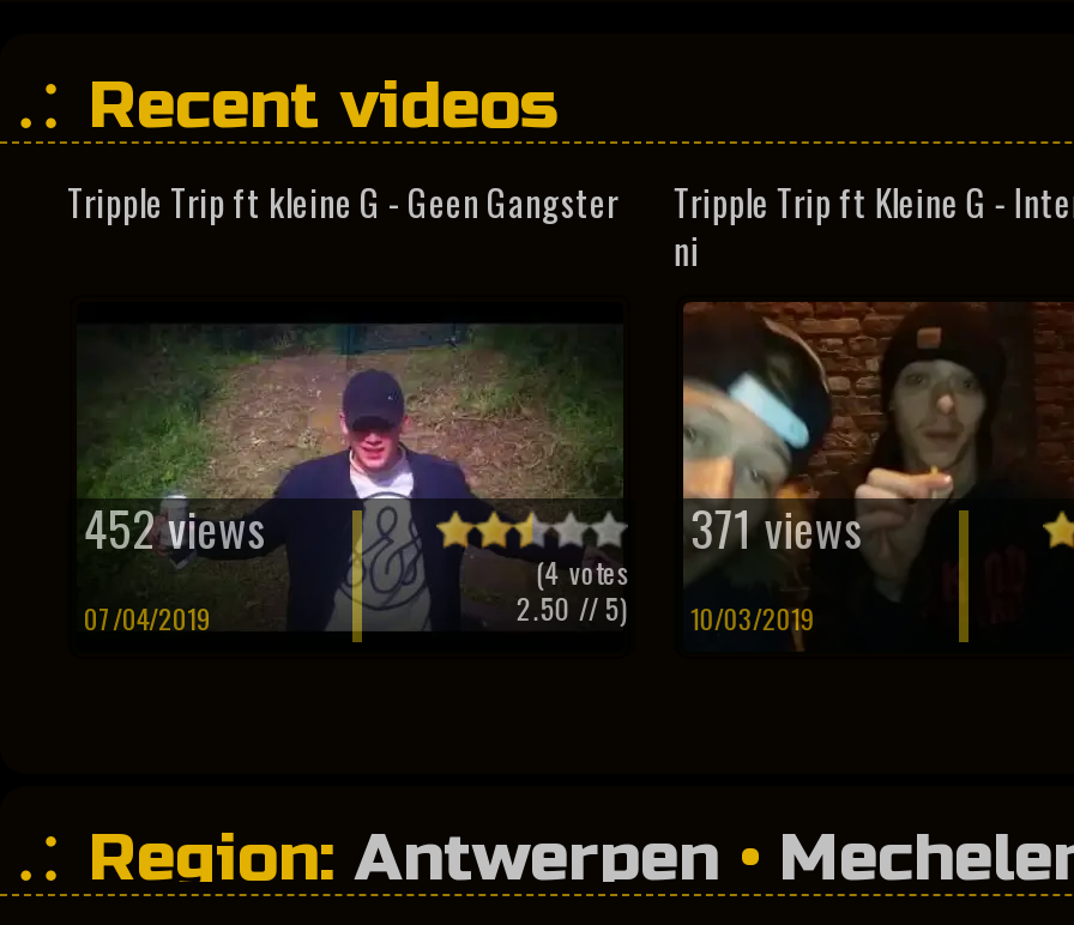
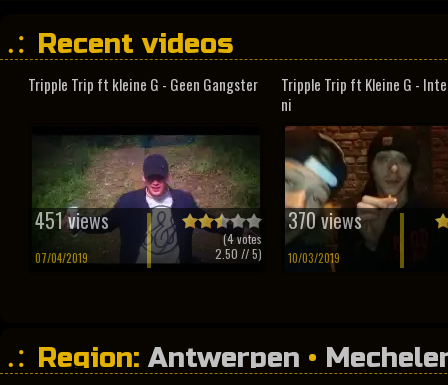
- 452 views
+ 451 views

- 371 views
+ 370 views
